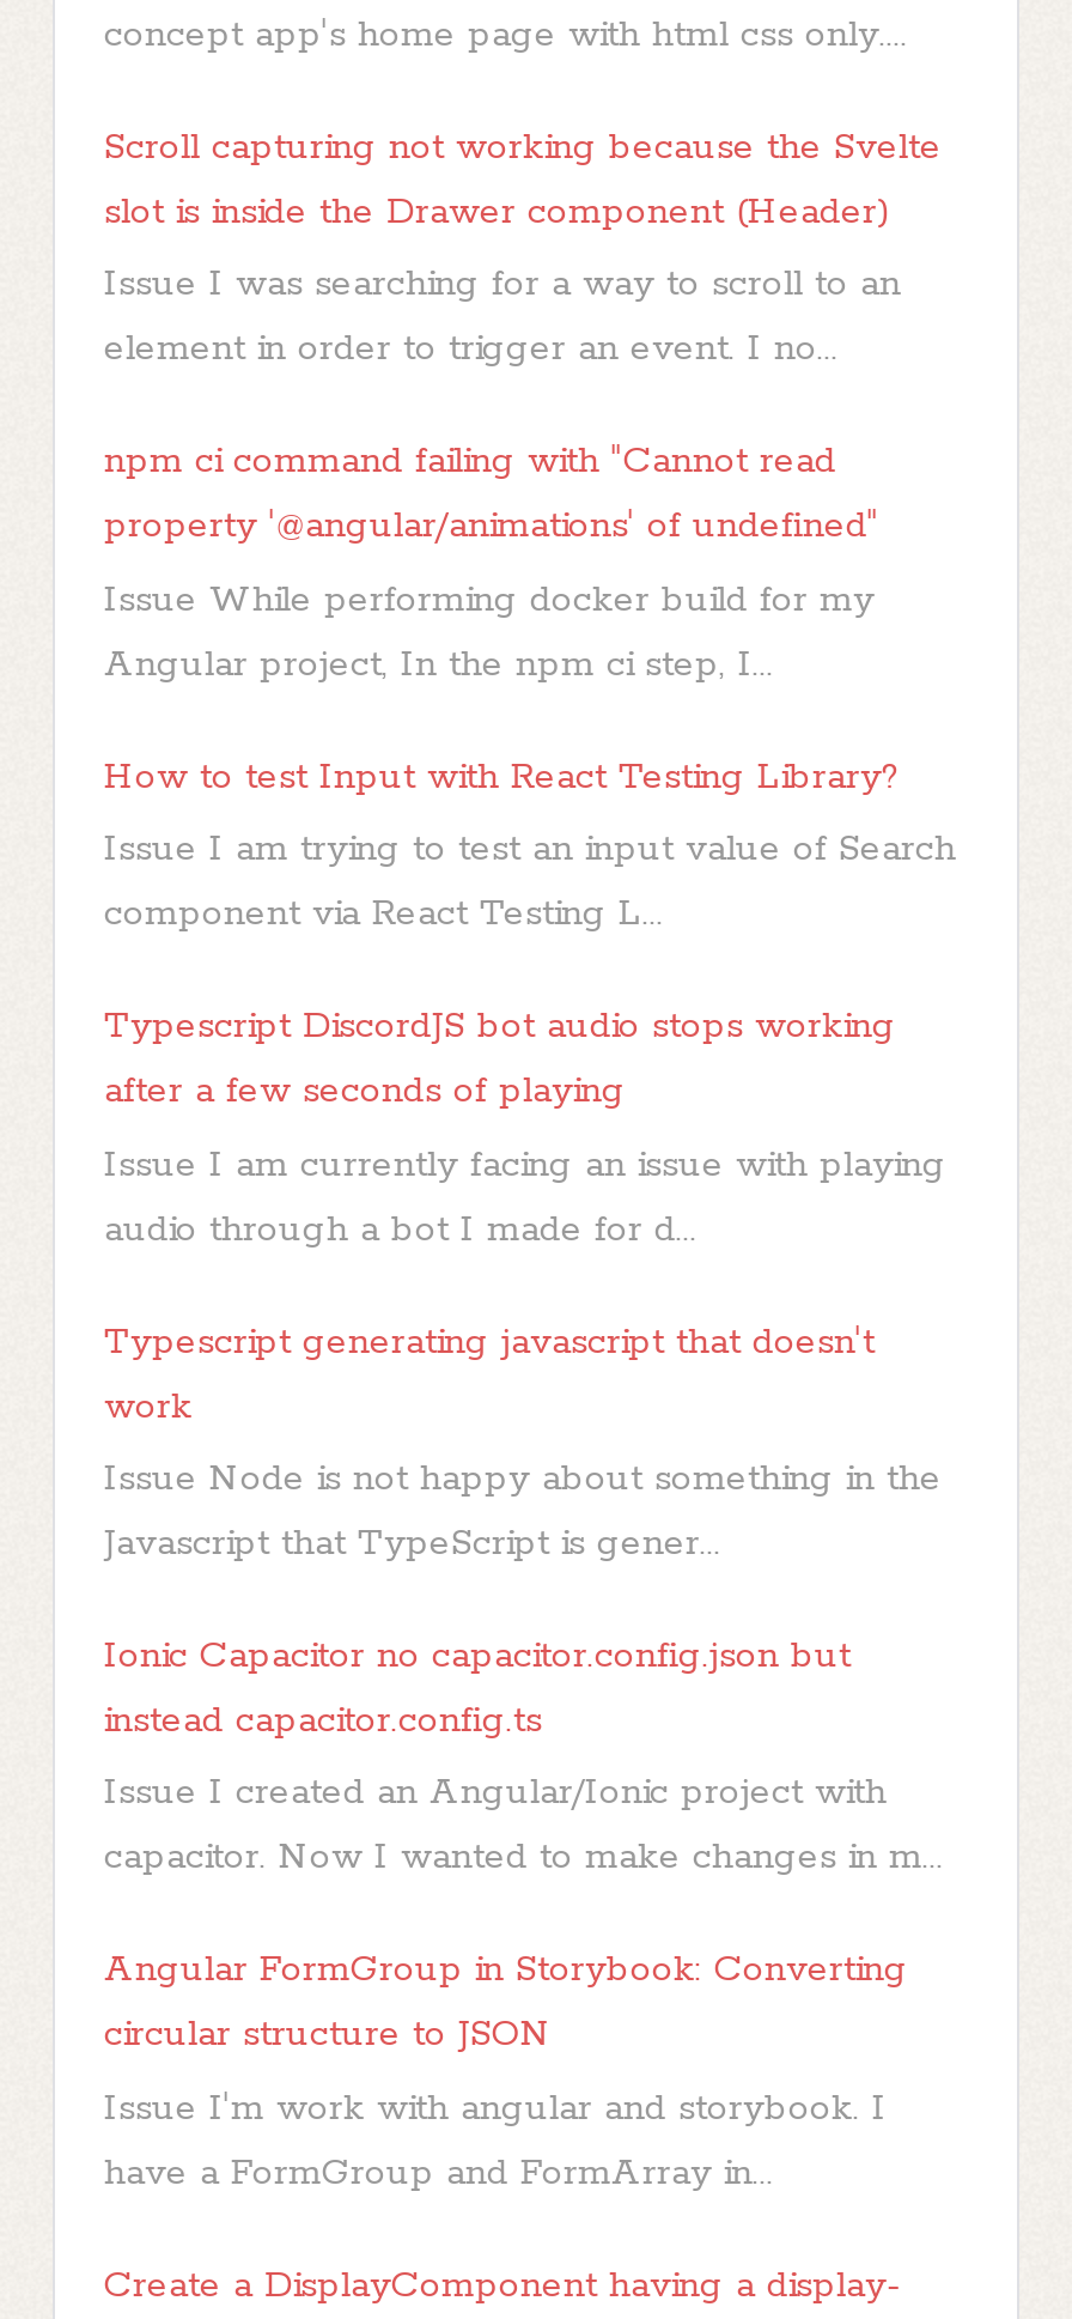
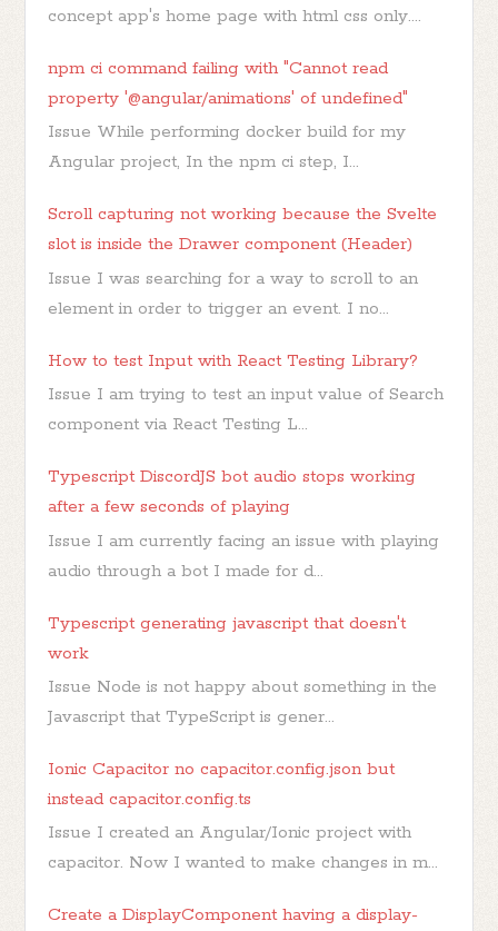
moved down: Scroll capturing not working because the Svelte | slot is inside the Drawer component (Header) | Issue I was searching for a way to scroll to an | element in order to trigger an event. I no...

- Angular FormGroup in Storybook: Converting
- circular structure to JSON
- Issue I'm work with angular and storybook. I
- have a FormGroup and FormArray in...
